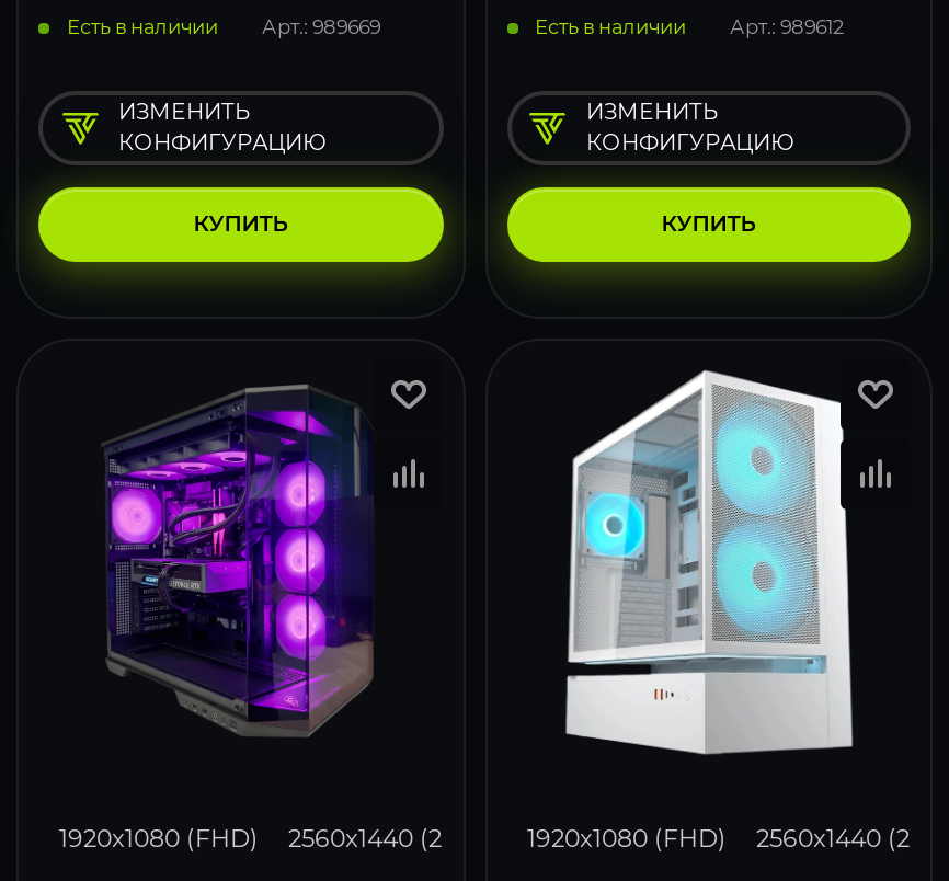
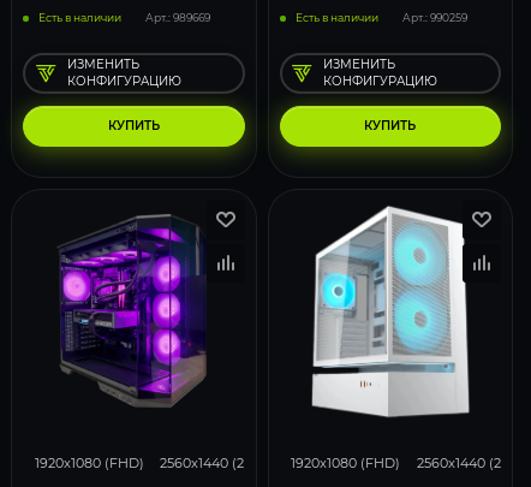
- Есть в наличии Арт.: 989612
+ Есть в наличии Арт.: 990259
